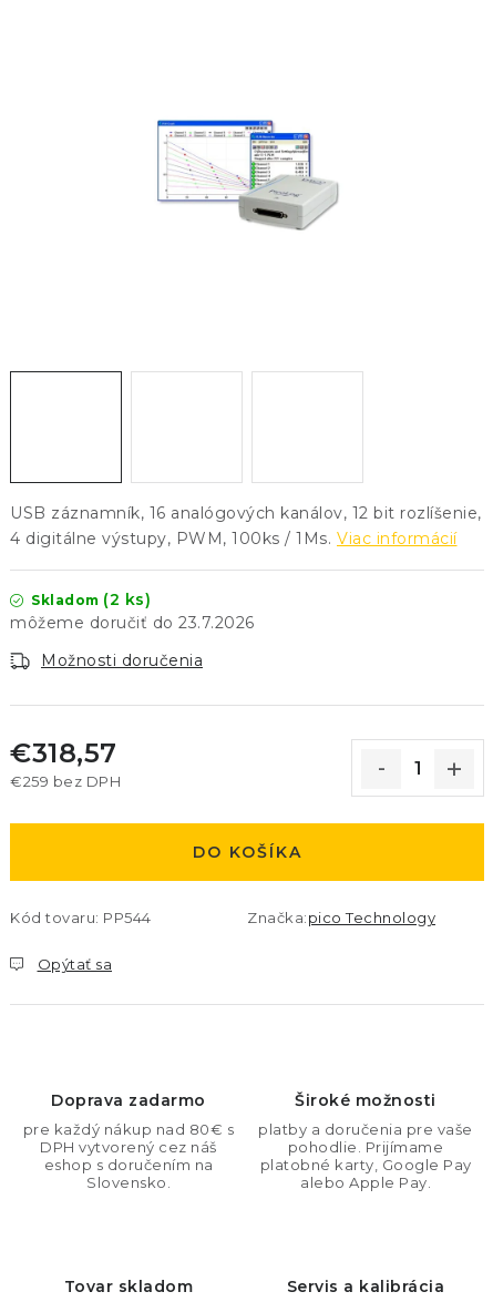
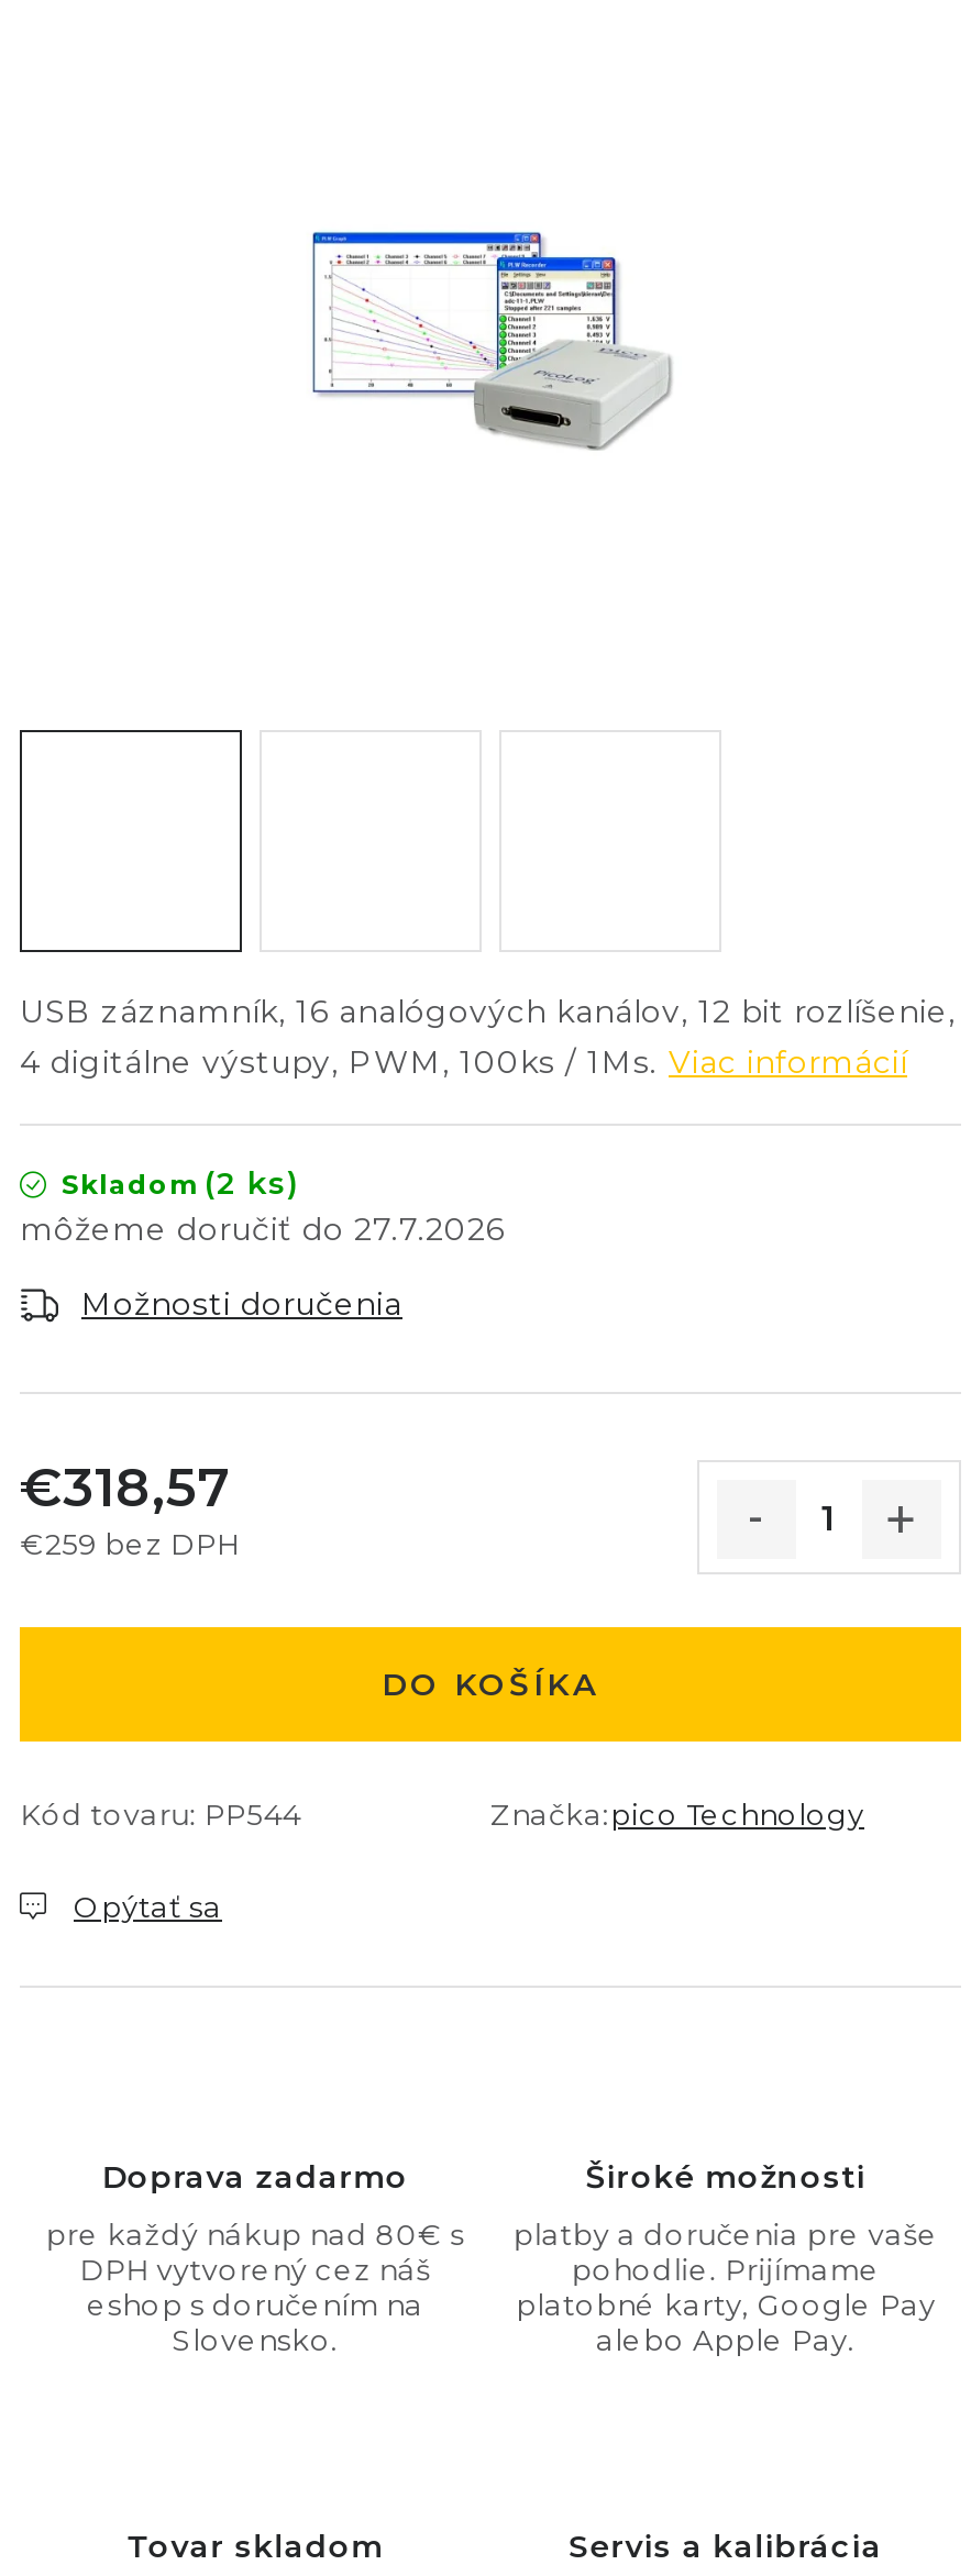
- 23.7.2026
+ 27.7.2026
